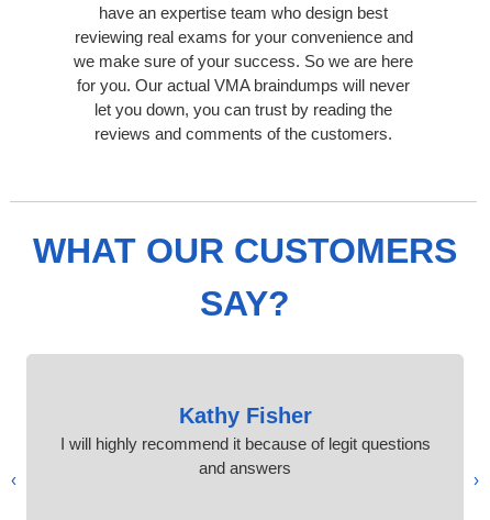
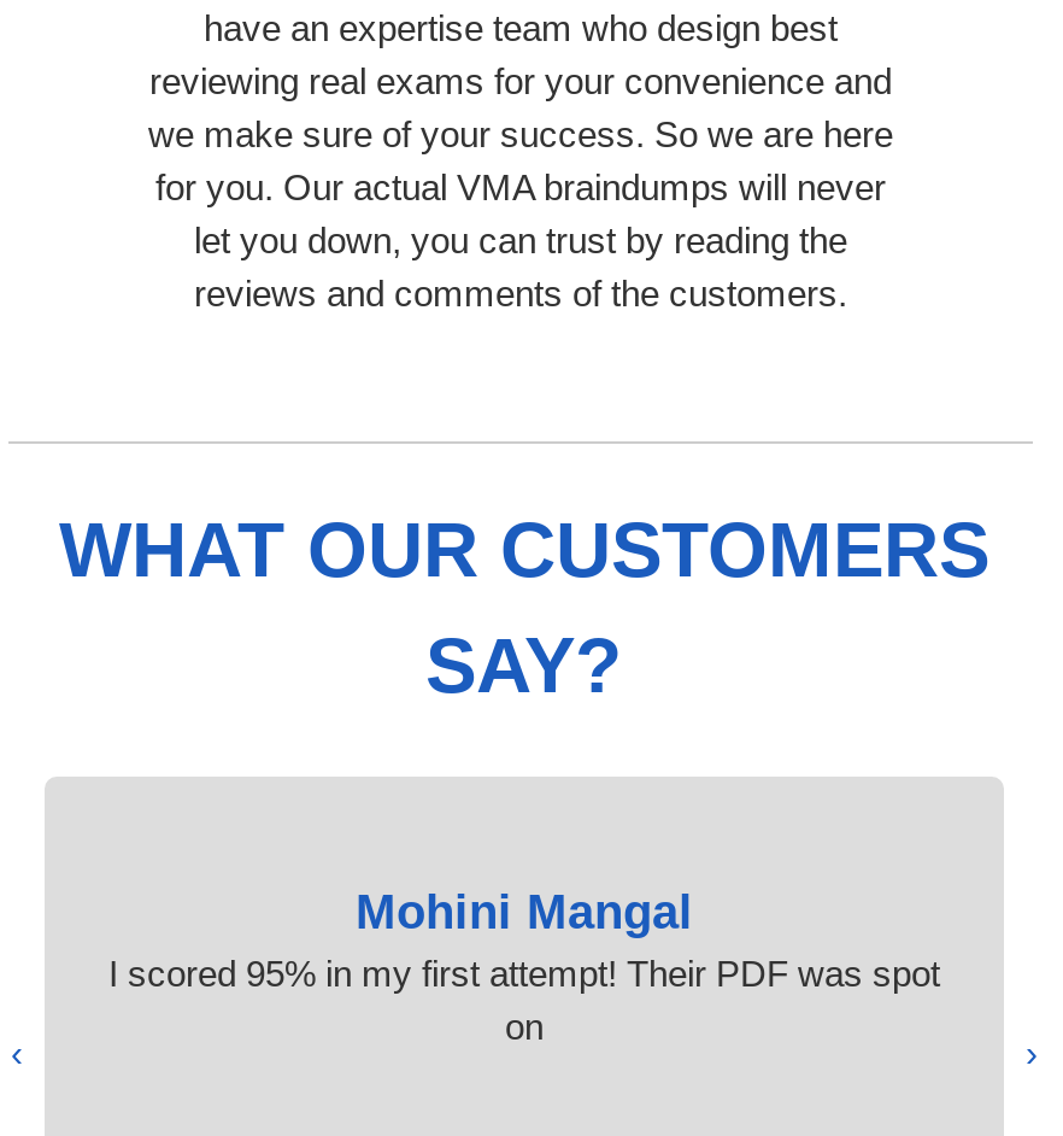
- Kathy Fisher
- I will highly recommend it because of legit questions
- and answers
+ Mohini Mangal
+ I scored 95% in my first attempt! Their PDF was spot
+ on
